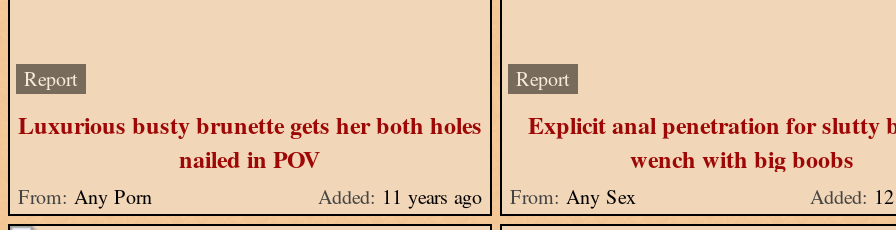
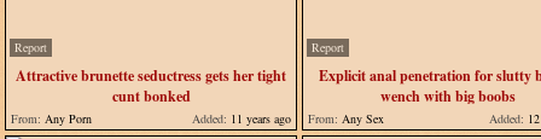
- Luxurious busty brunette gets her both holes
- nailed in POV
+ Attractive brunette seductress gets her tight
+ cunt bonked
